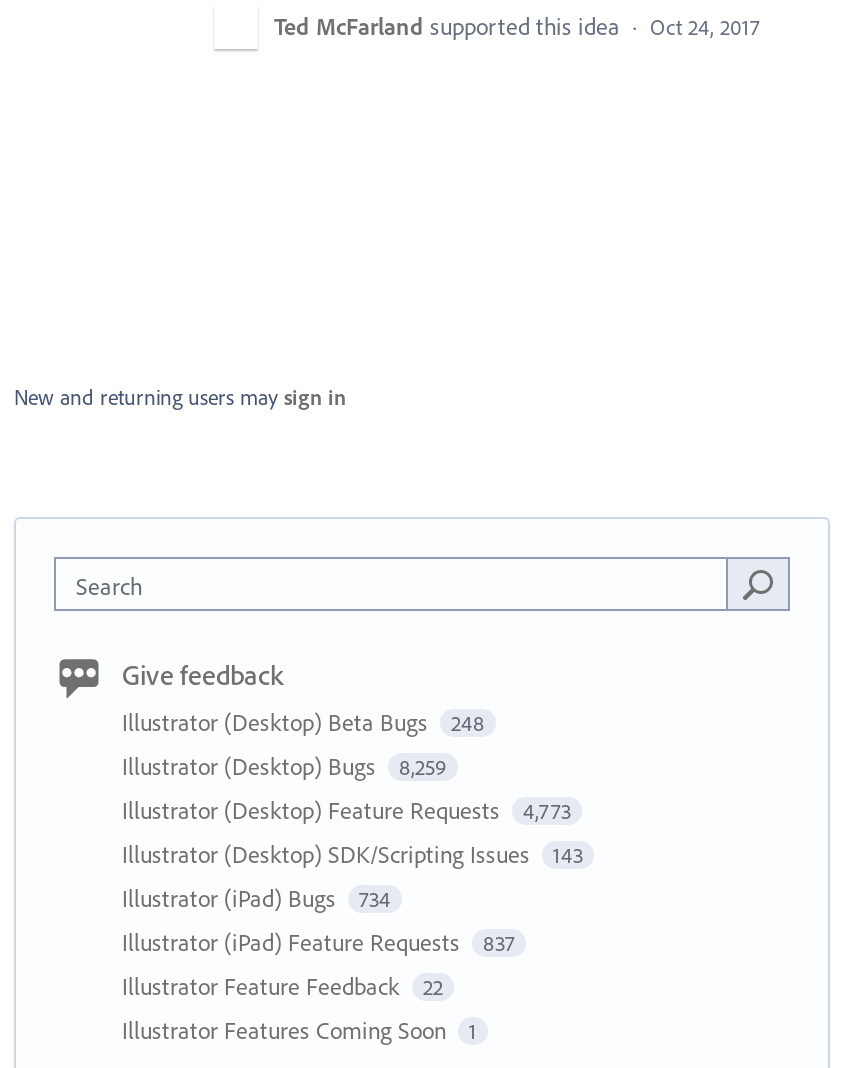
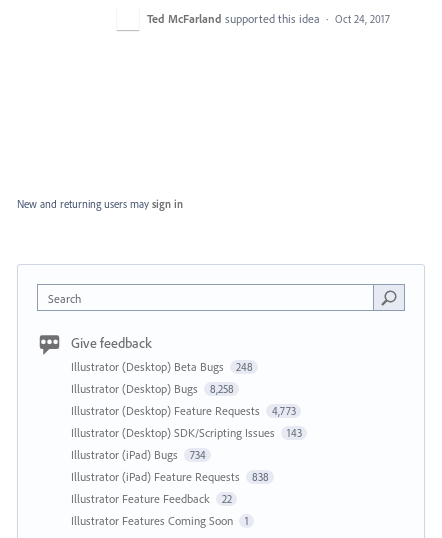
- Illustrator (Desktop) Bugs 8,259
+ Illustrator (Desktop) Bugs 8,258

- Illustrator (iPad) Feature Requests 837
+ Illustrator (iPad) Feature Requests 838
